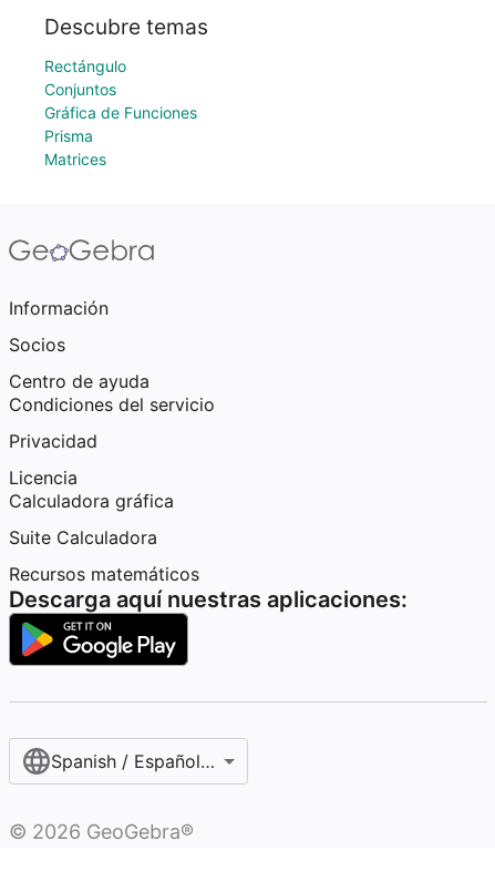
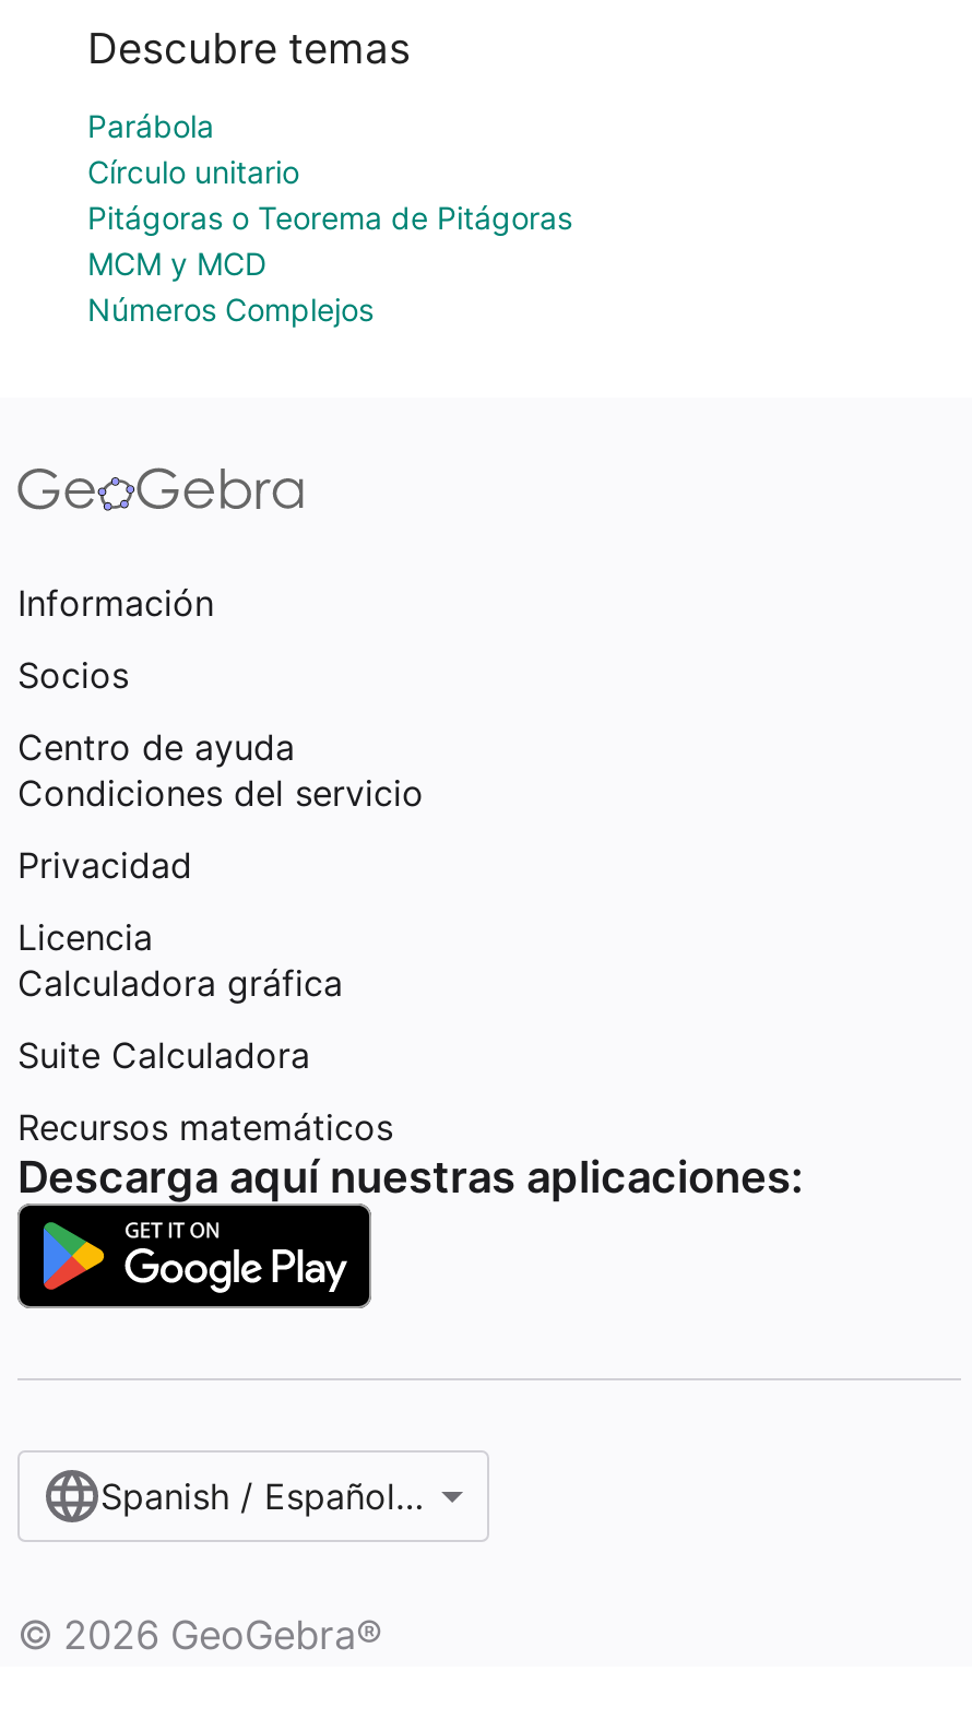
- Rectángulo
- Conjuntos
- Gráfica de Funciones
- Prisma
- Matrices
+ Parábola
+ Círculo unitario
+ Pitágoras o Teorema de Pitágoras
+ MCM y MCD
+ Números Complejos
